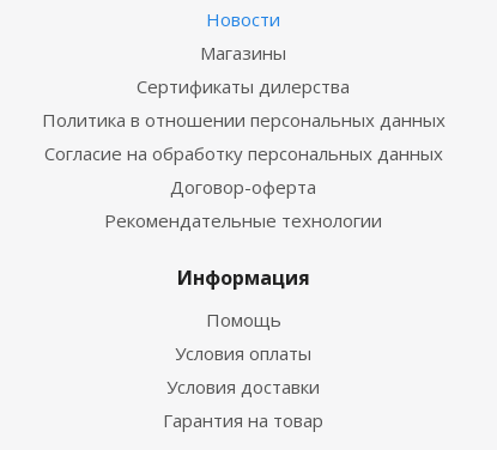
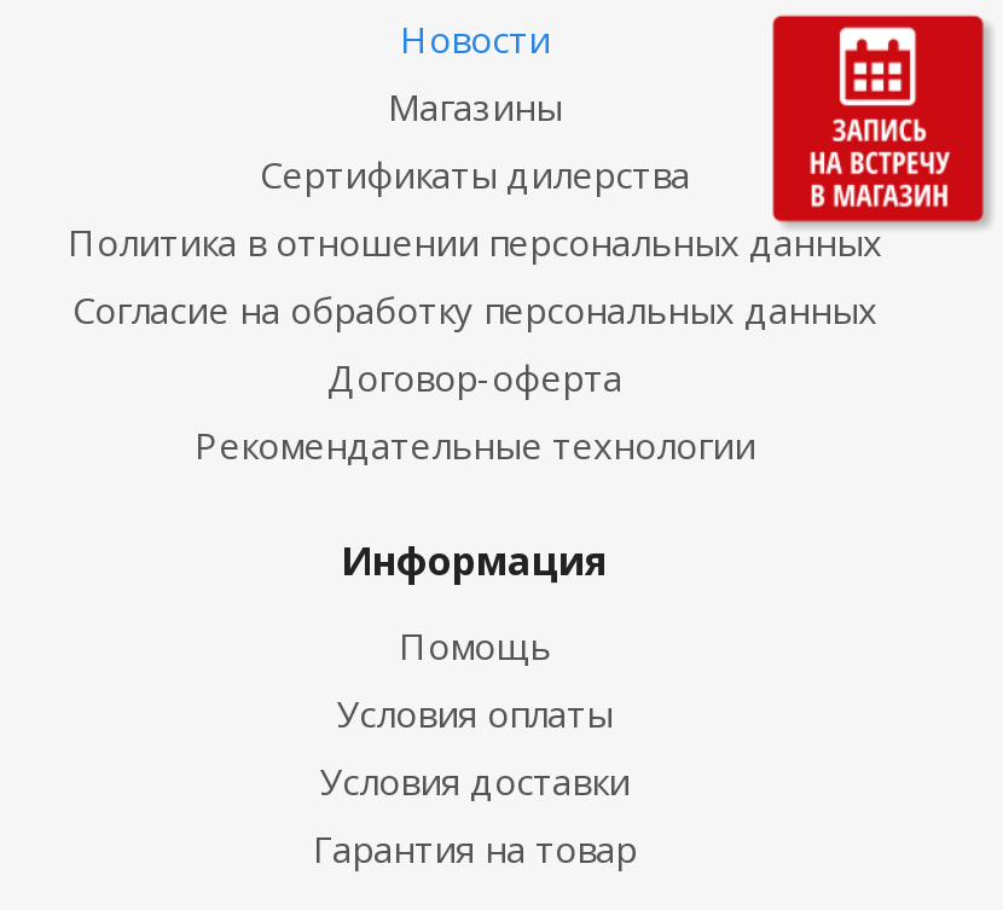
+ [image]
